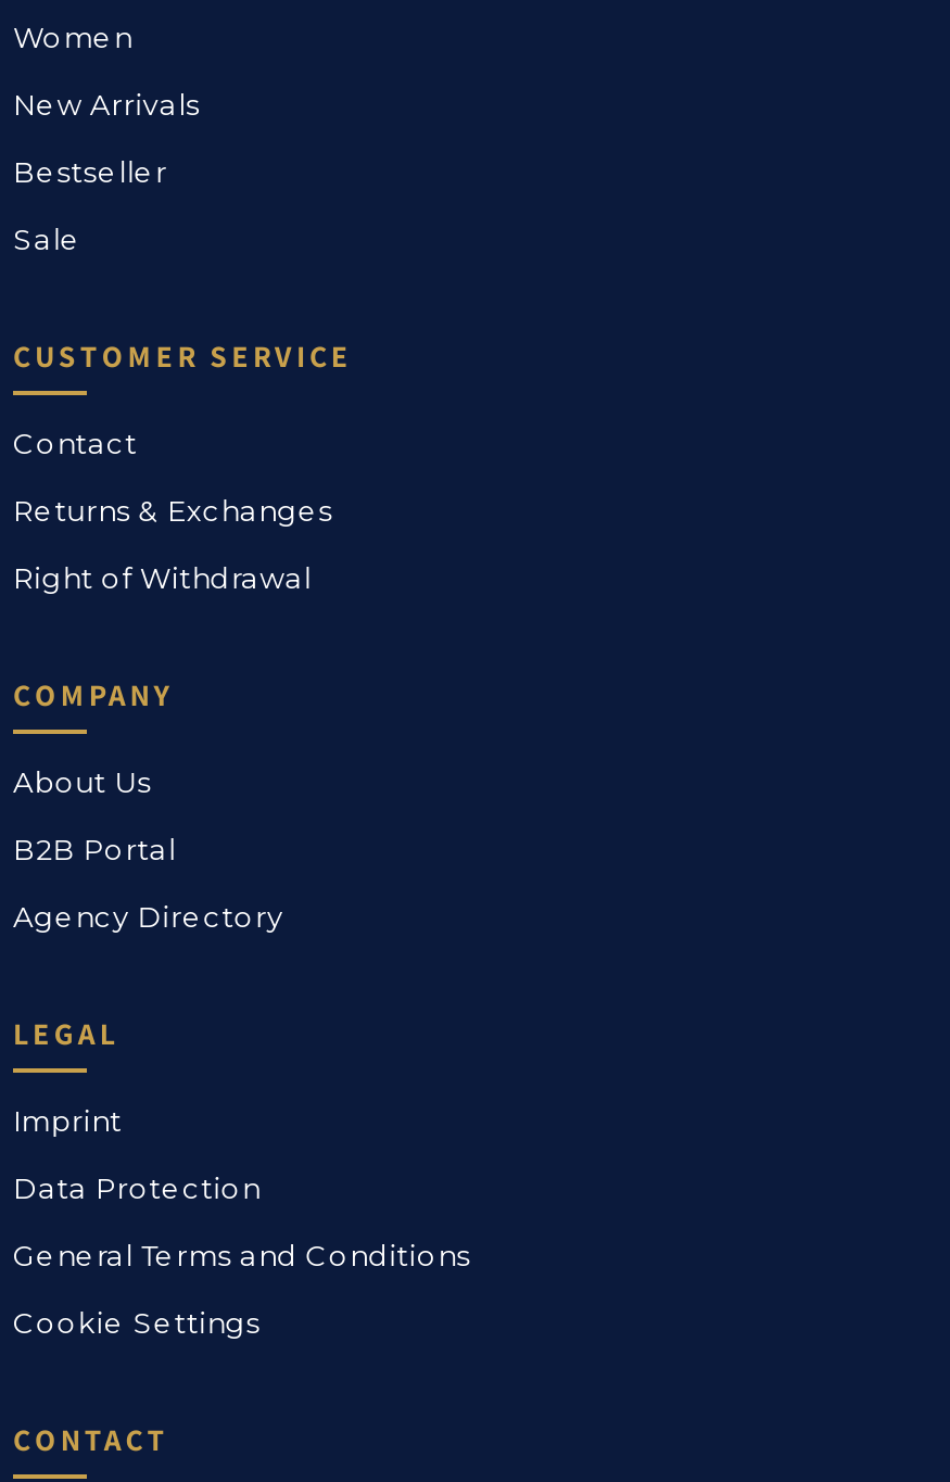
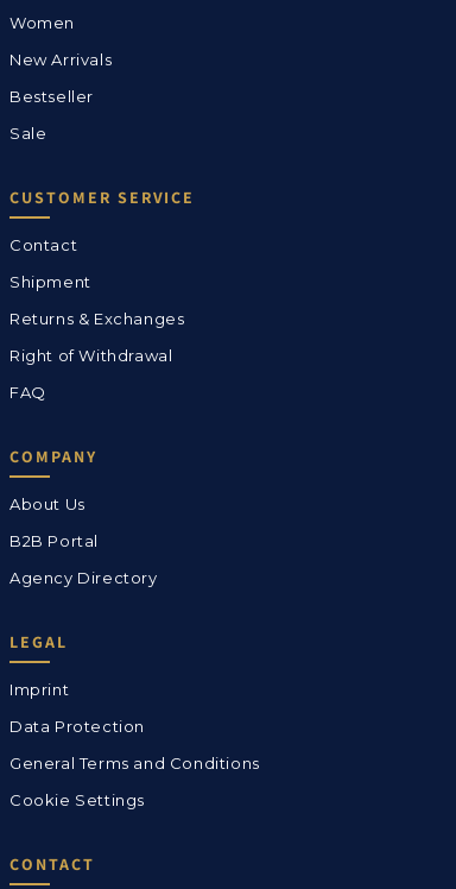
+ Shipment

+ FAQ
